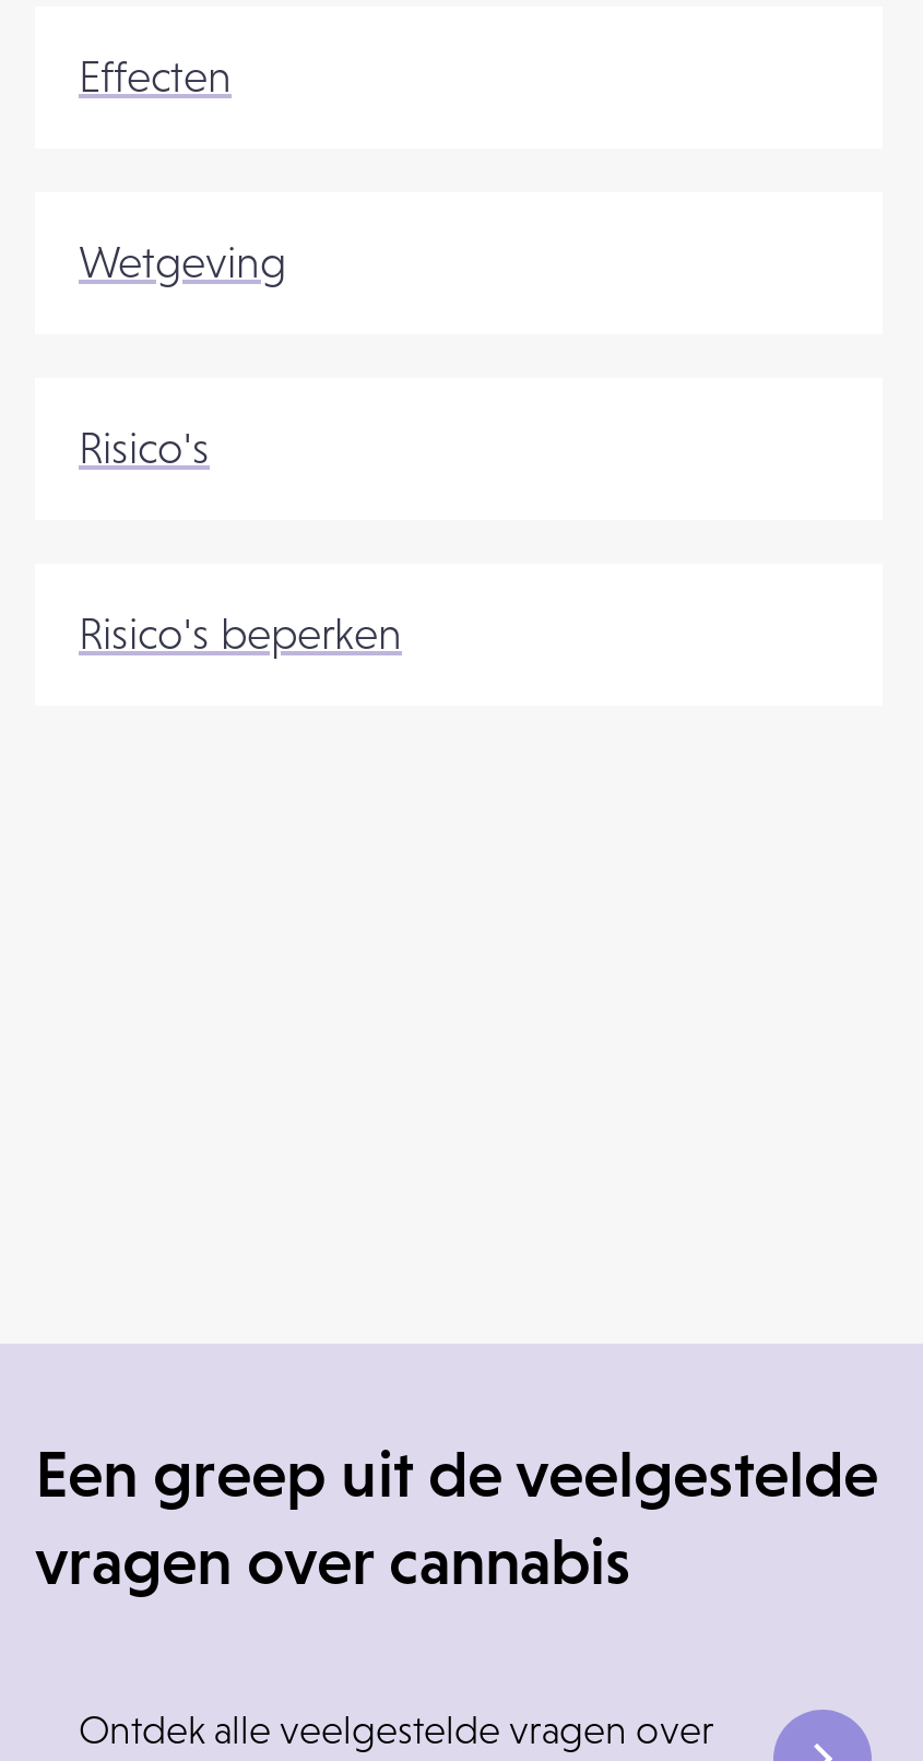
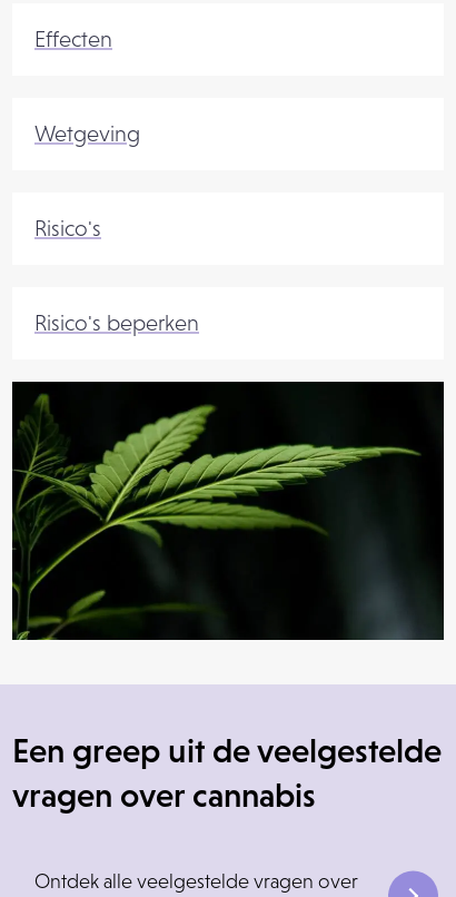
+ [image]
